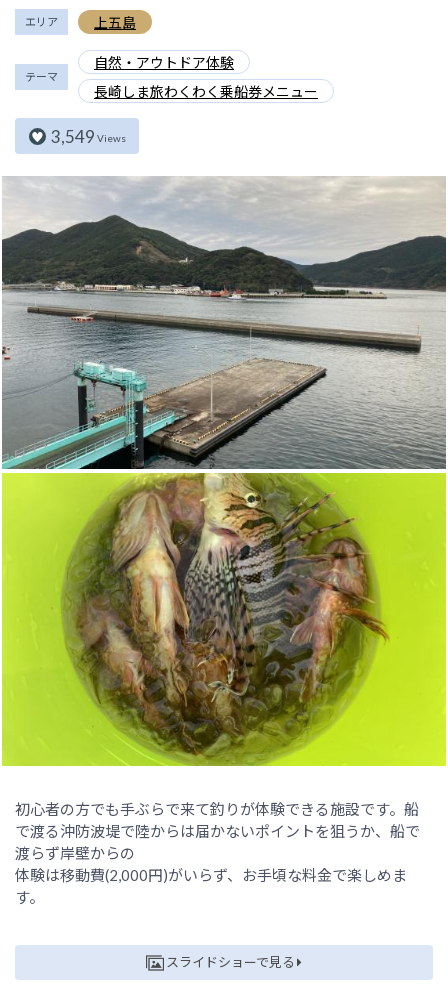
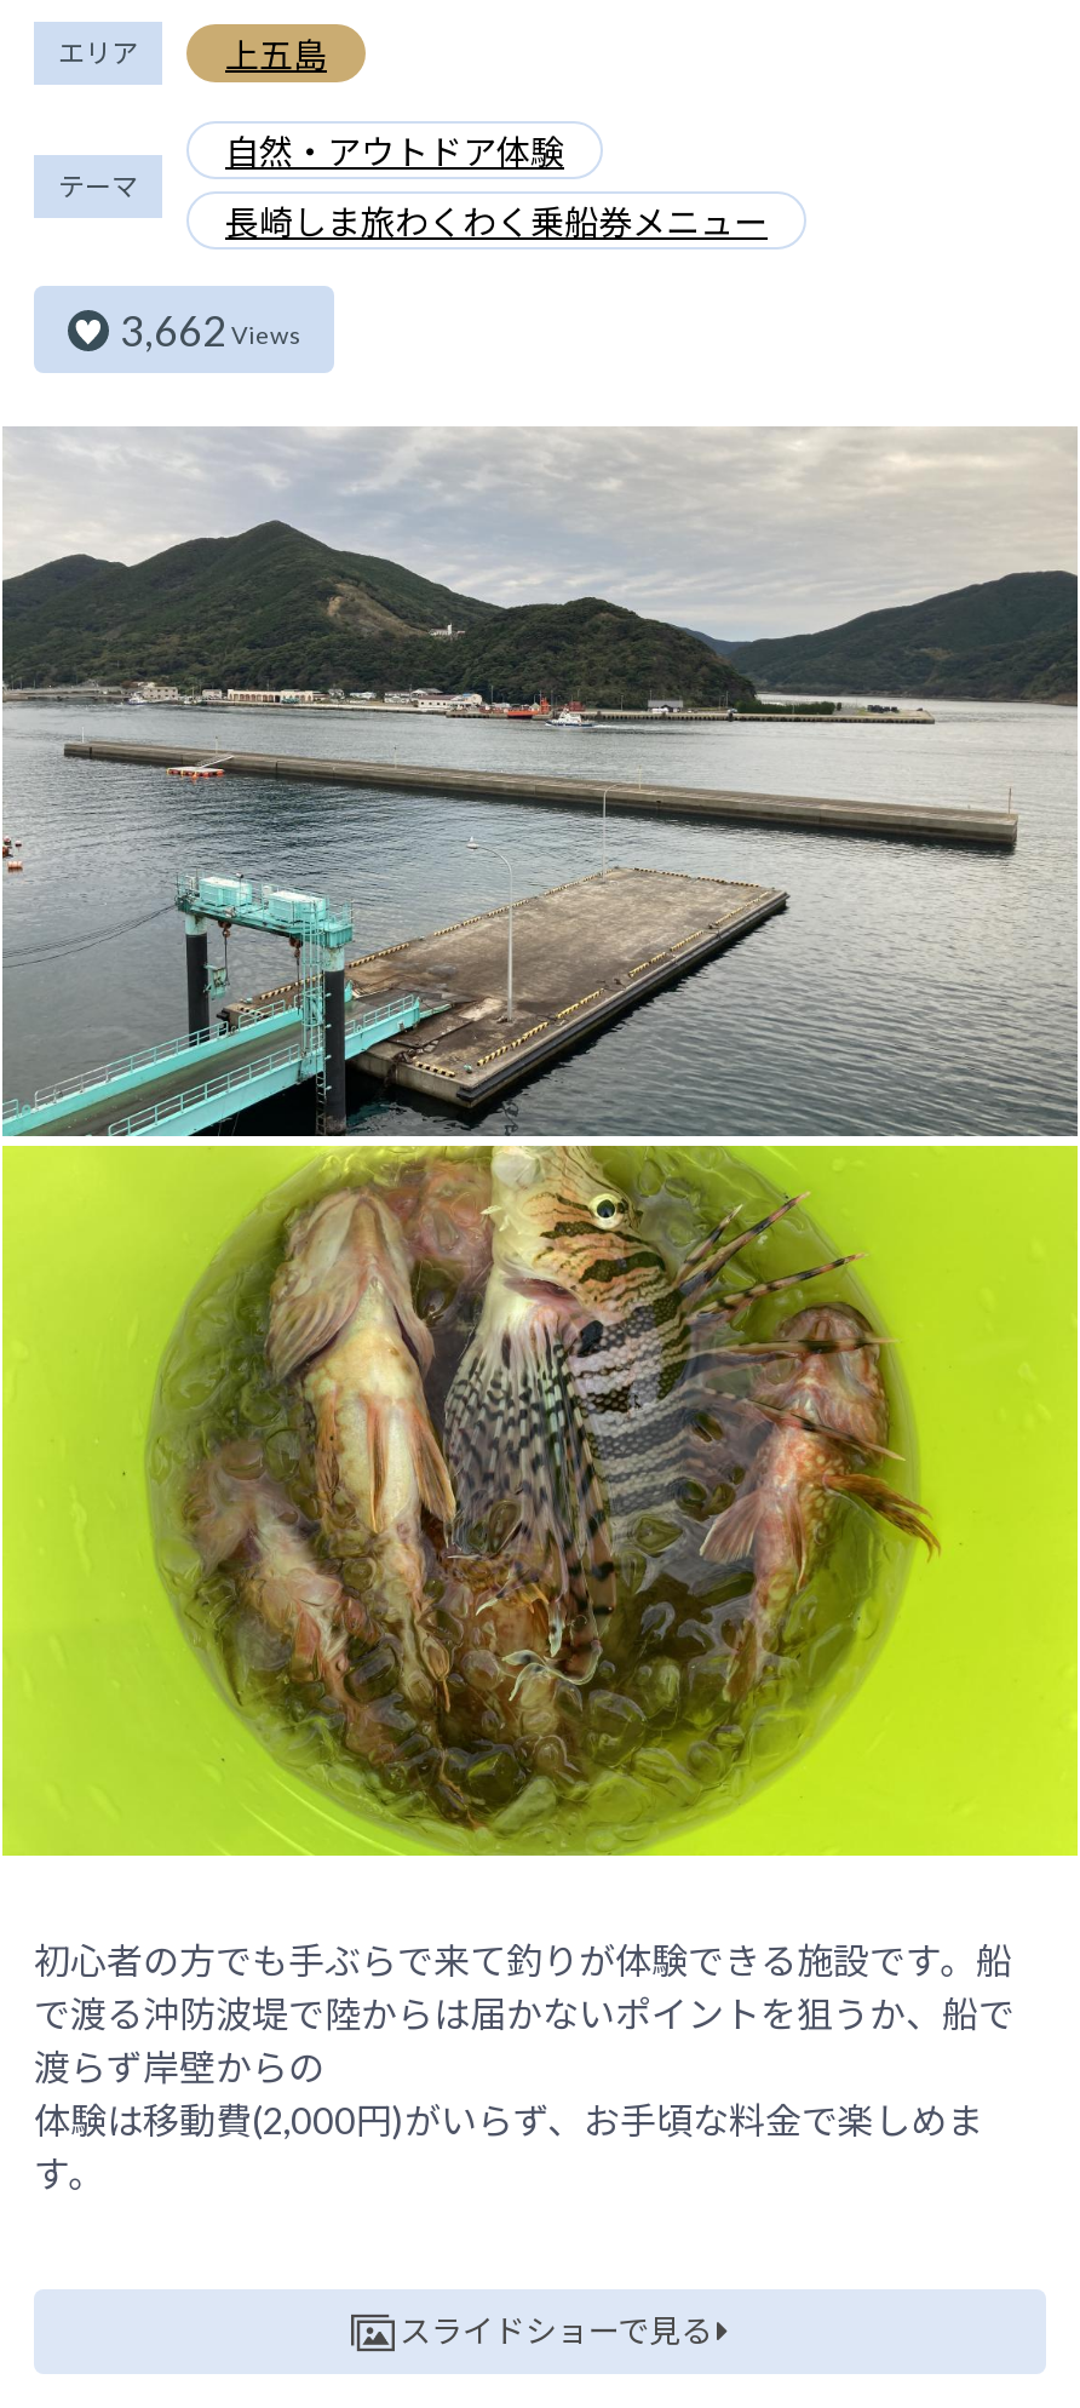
- 3,549 Views
+ 3,662 Views
